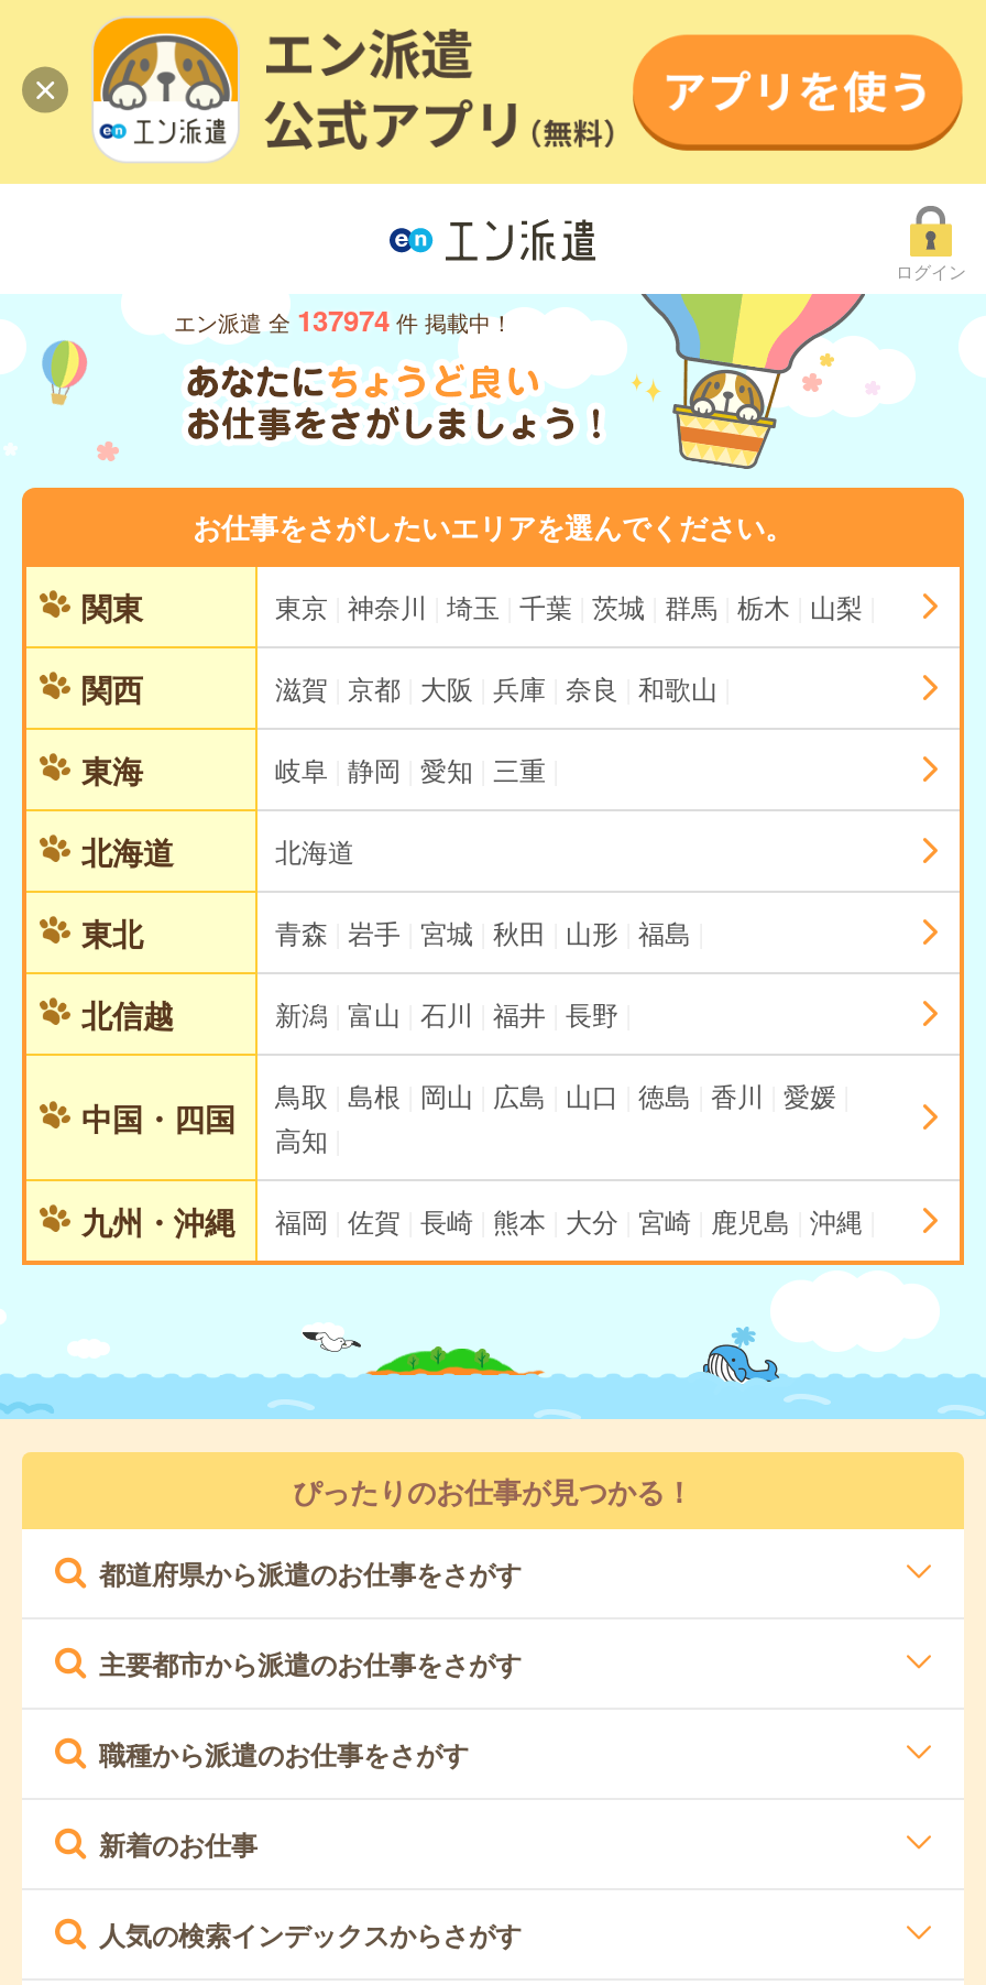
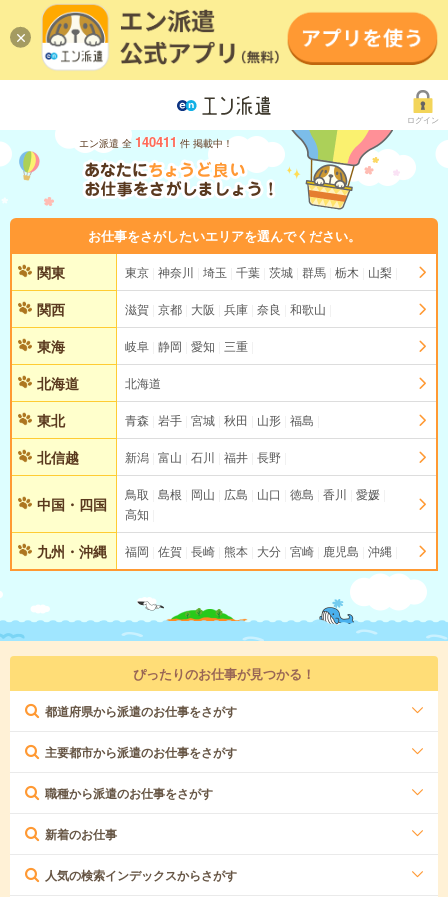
- エン派遣 全 137974 件 掲載中！
+ エン派遣 全 140411 件 掲載中！
